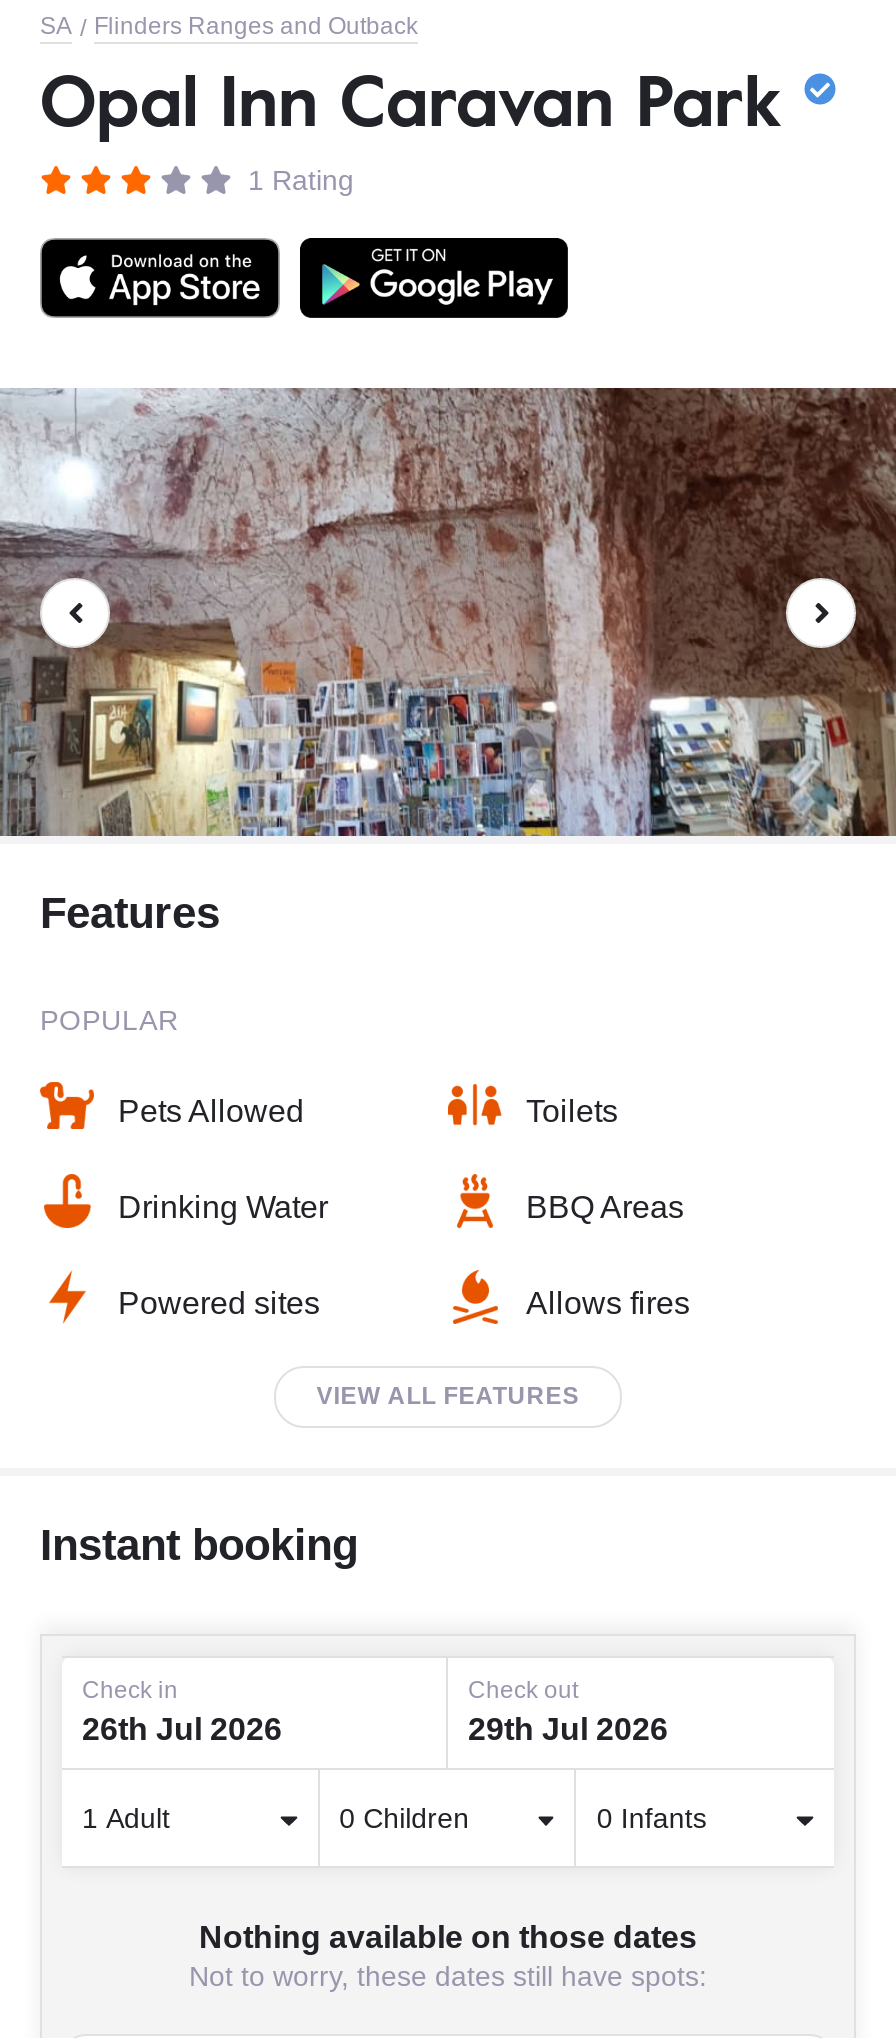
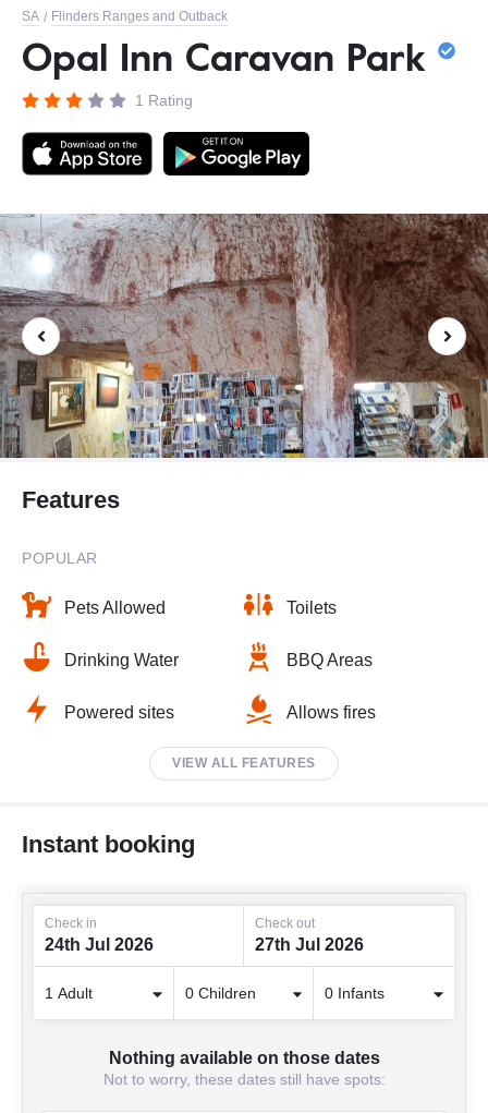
- 26th Jul 2026
+ 24th Jul 2026

- 29th Jul 2026
+ 27th Jul 2026
